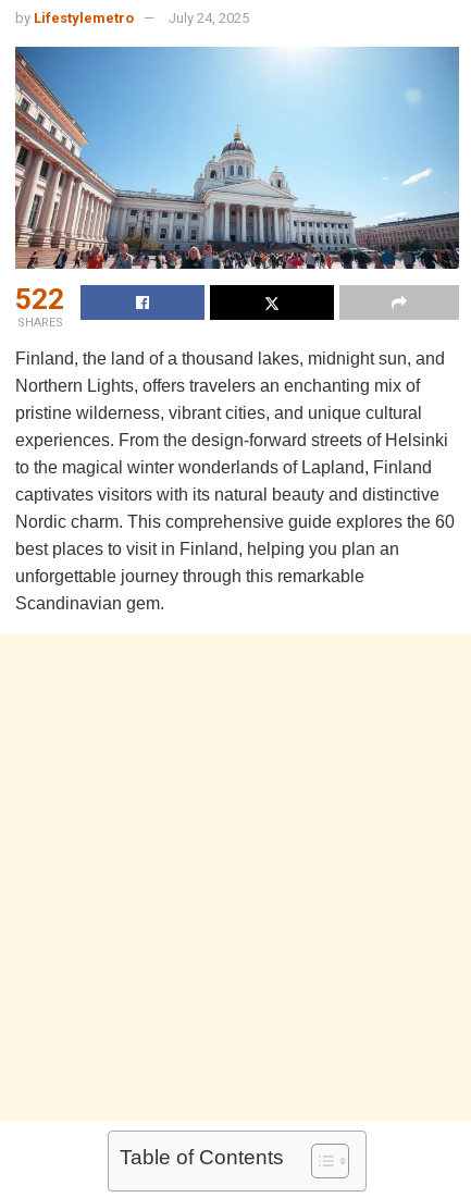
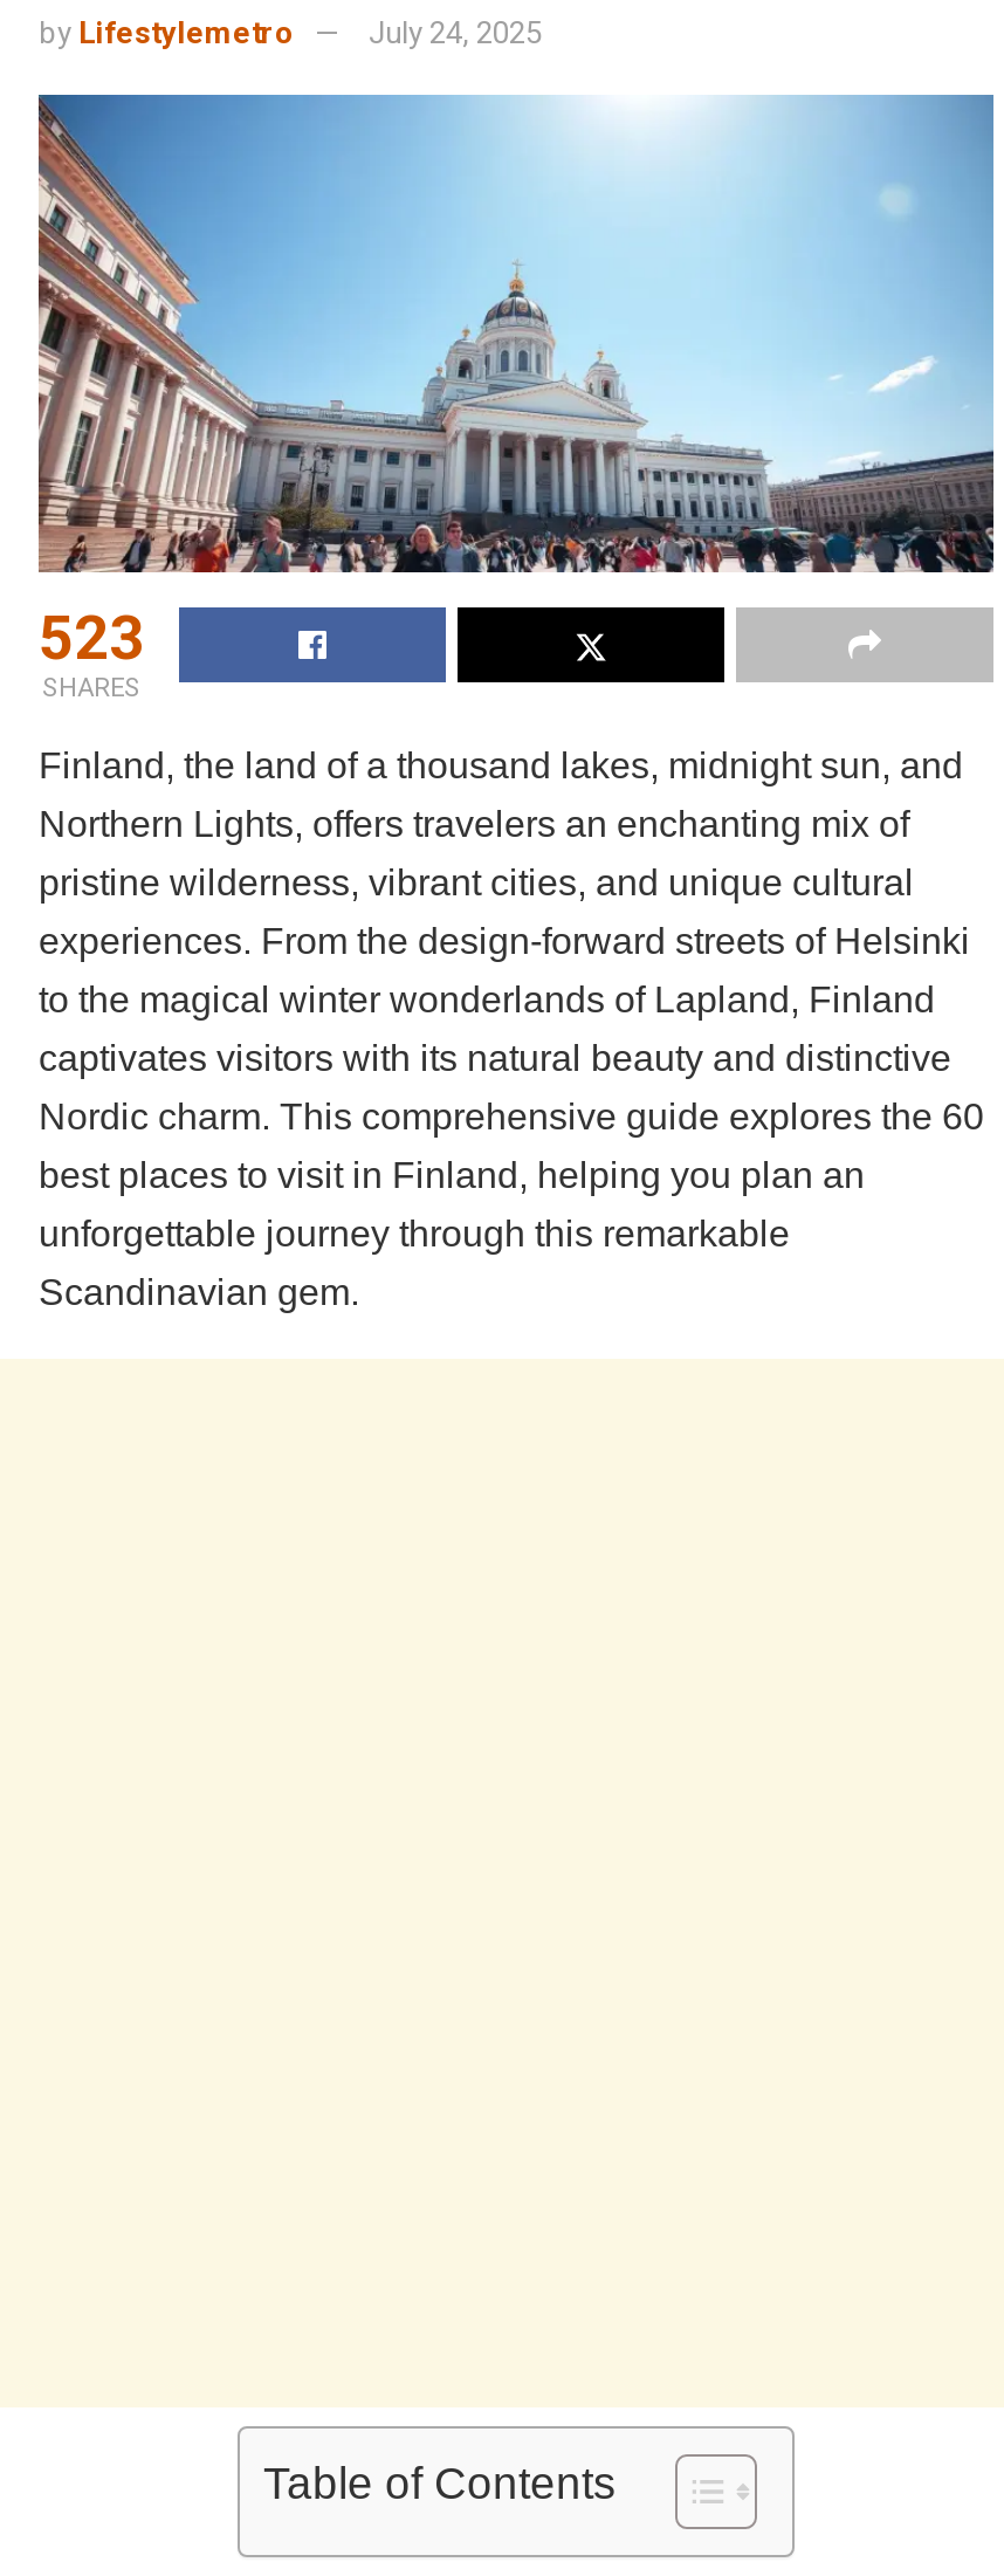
- 522
+ 523
